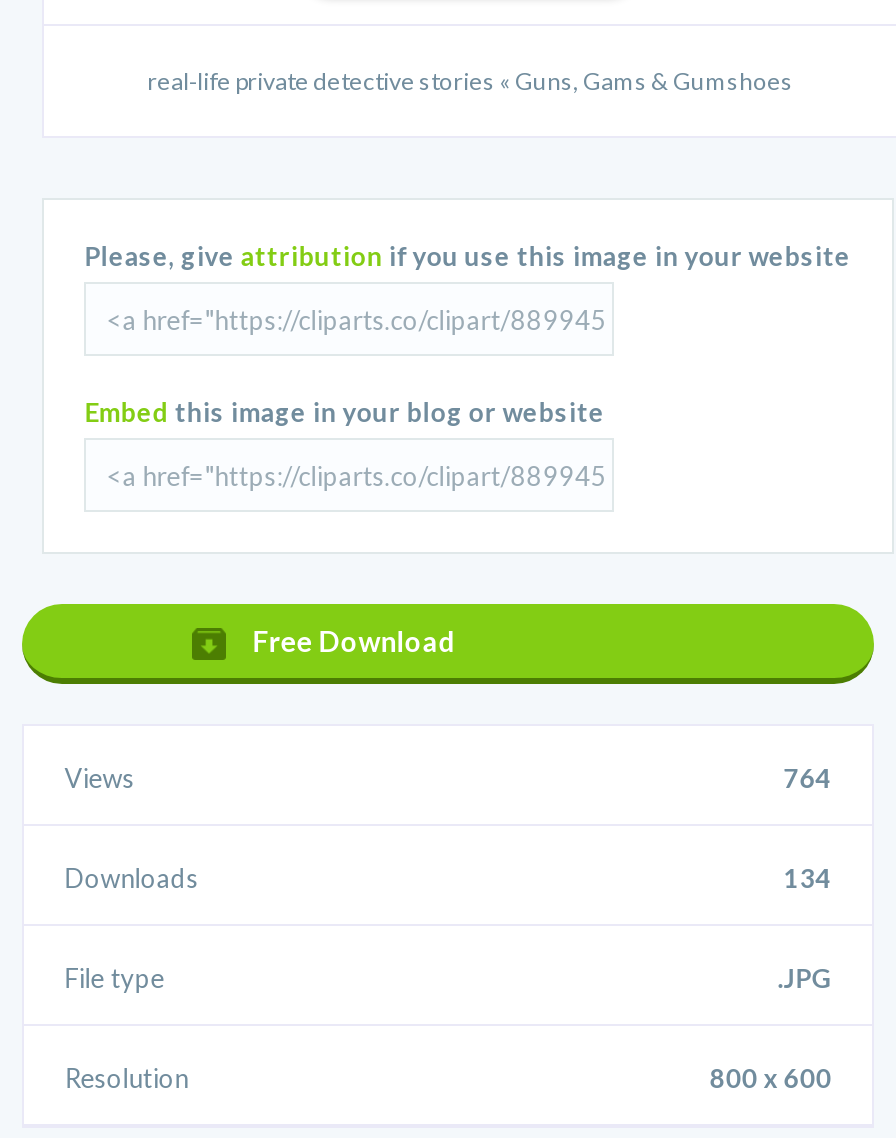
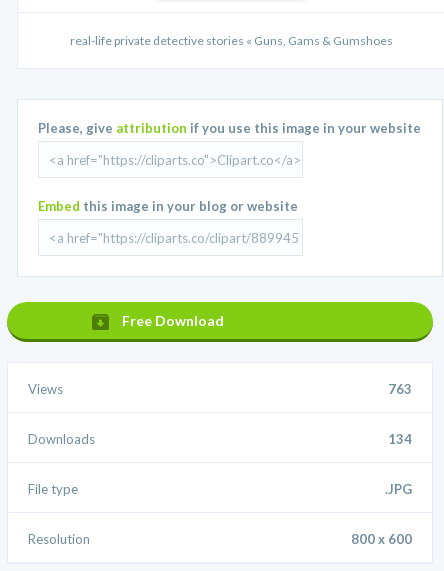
- 764
+ 763
